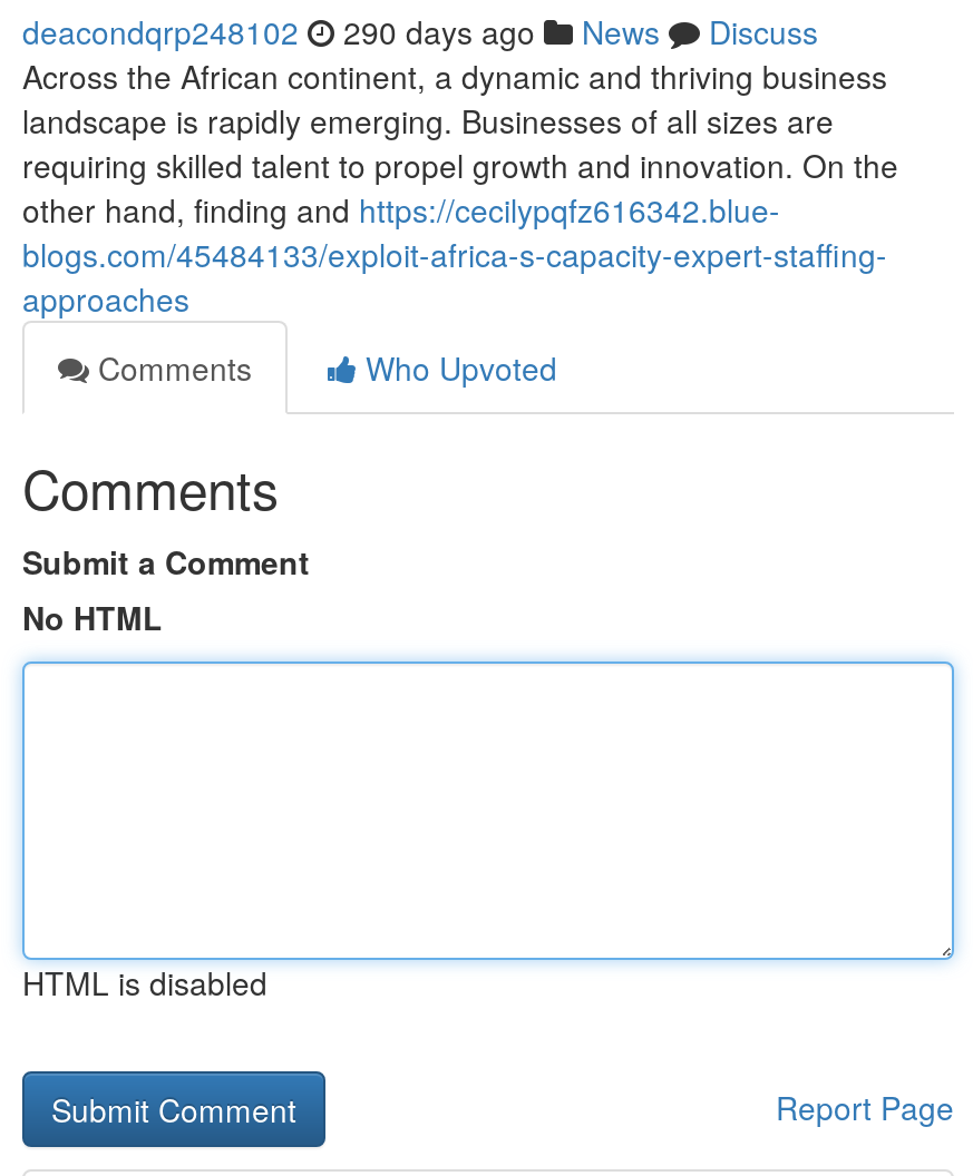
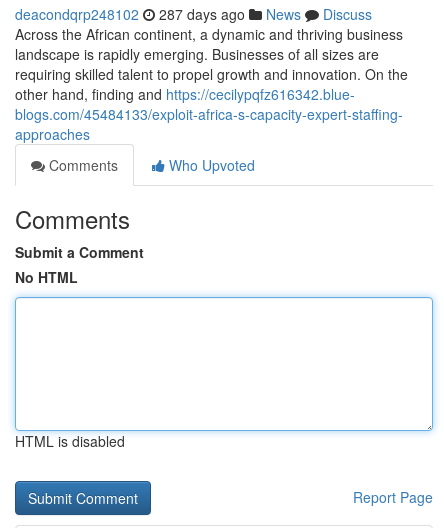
- deacondqrp248102 290 days ago News Discuss
+ deacondqrp248102 287 days ago News Discuss
